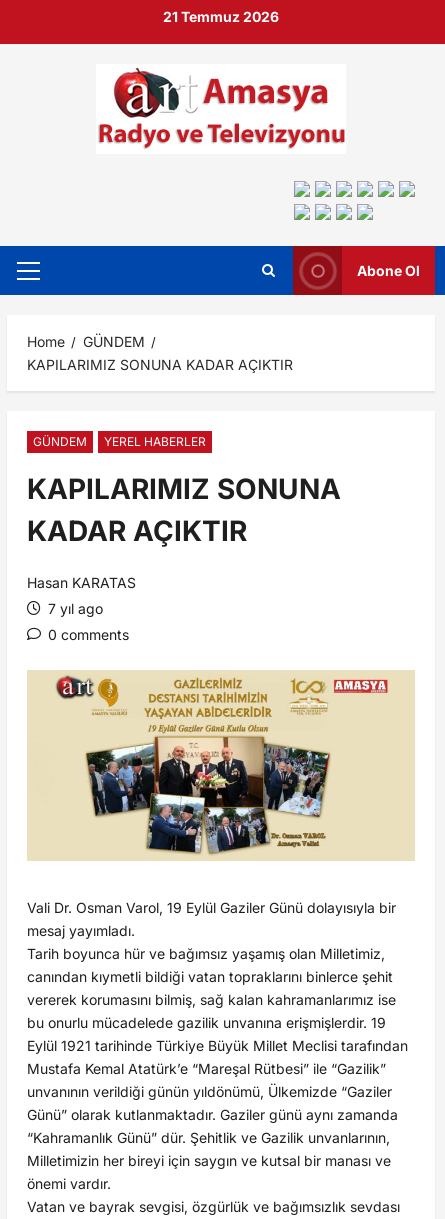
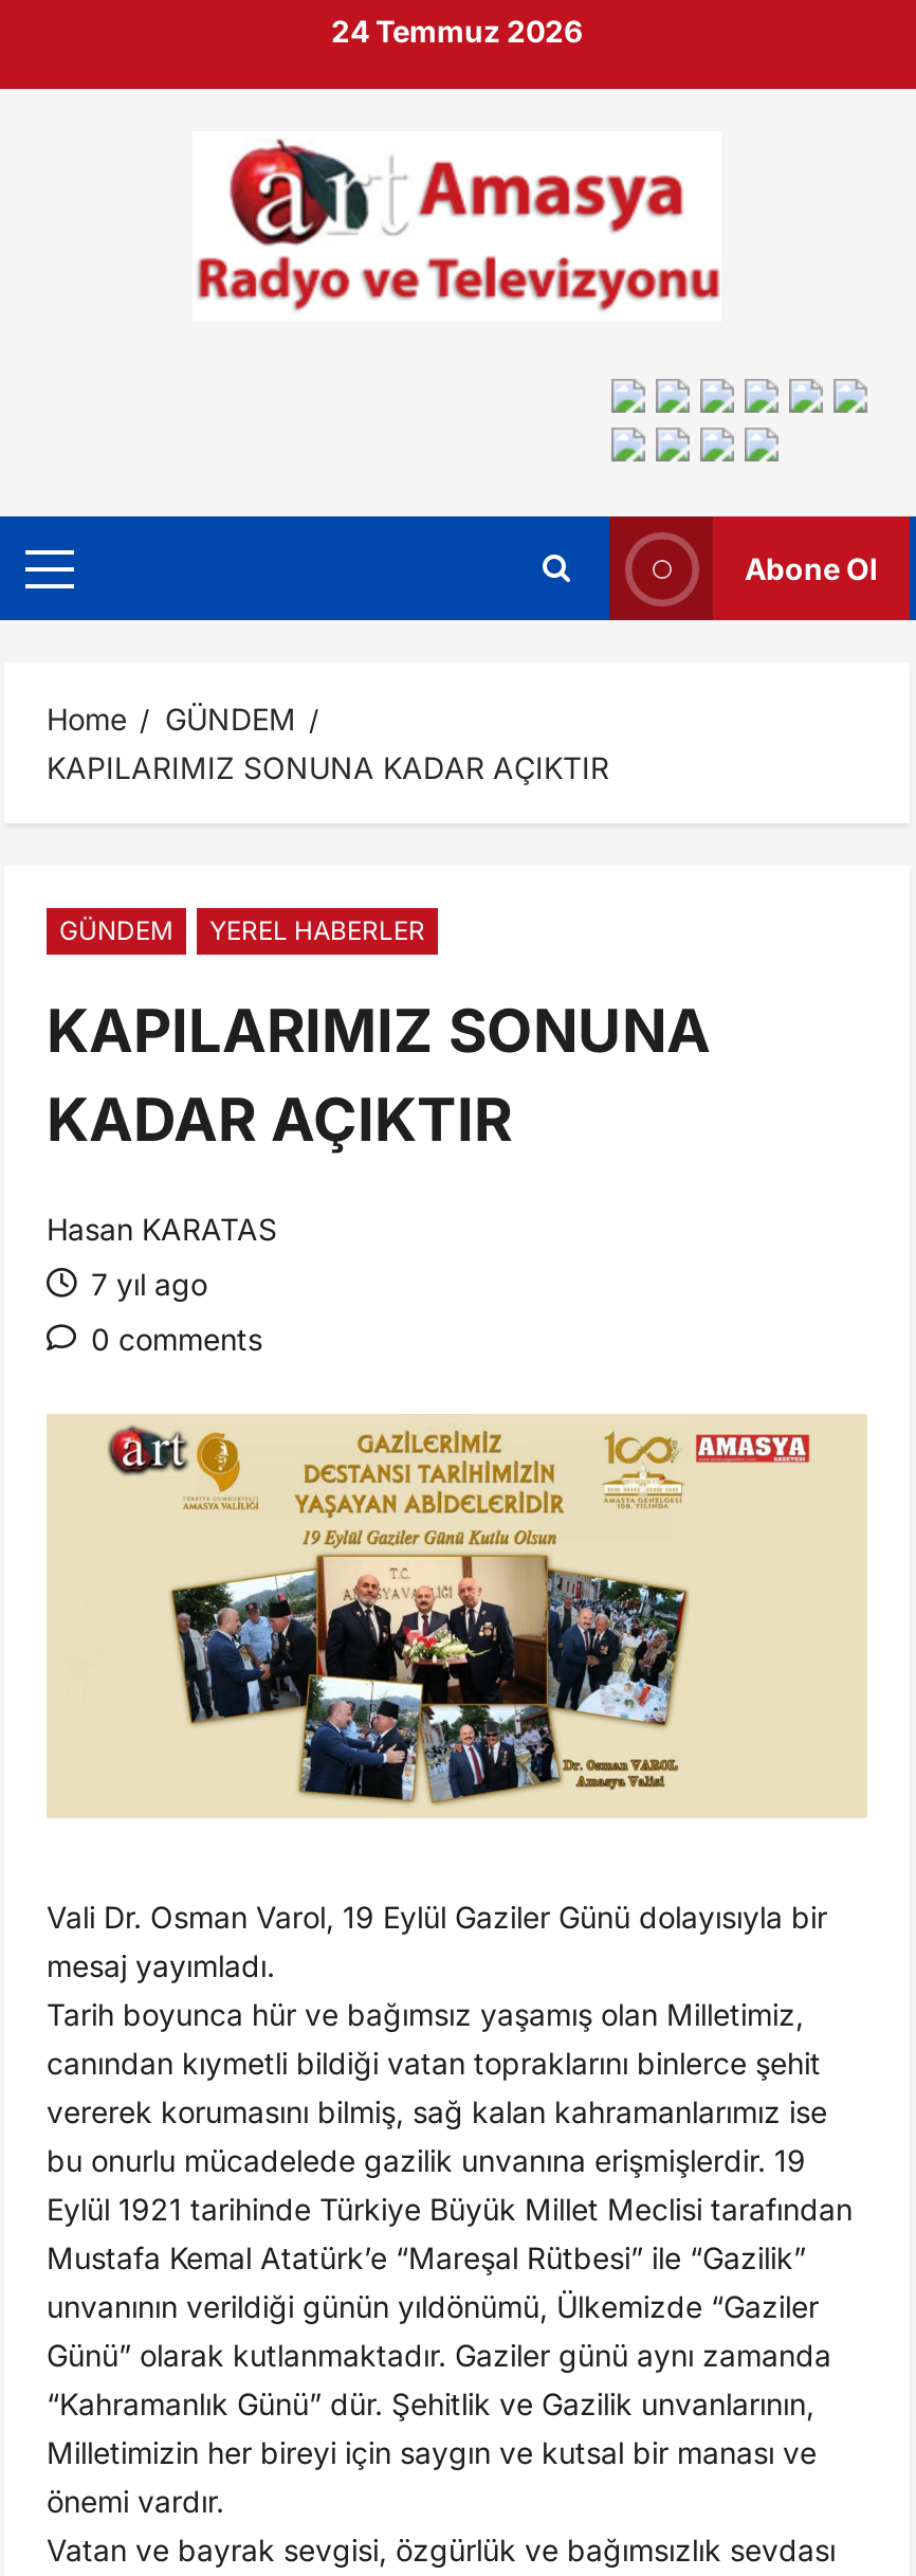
- 21 Temmuz 2026
+ 24 Temmuz 2026
